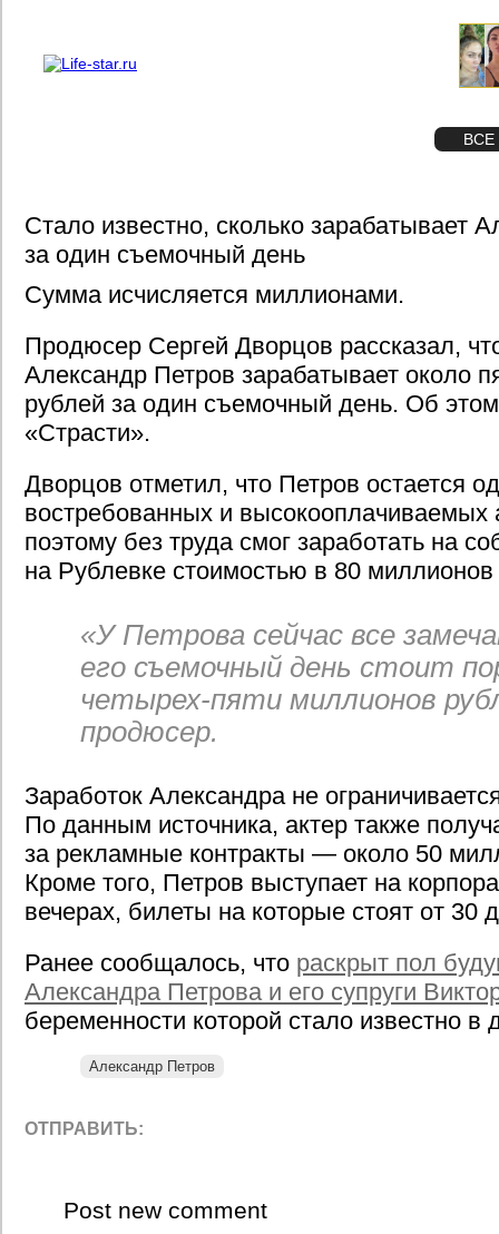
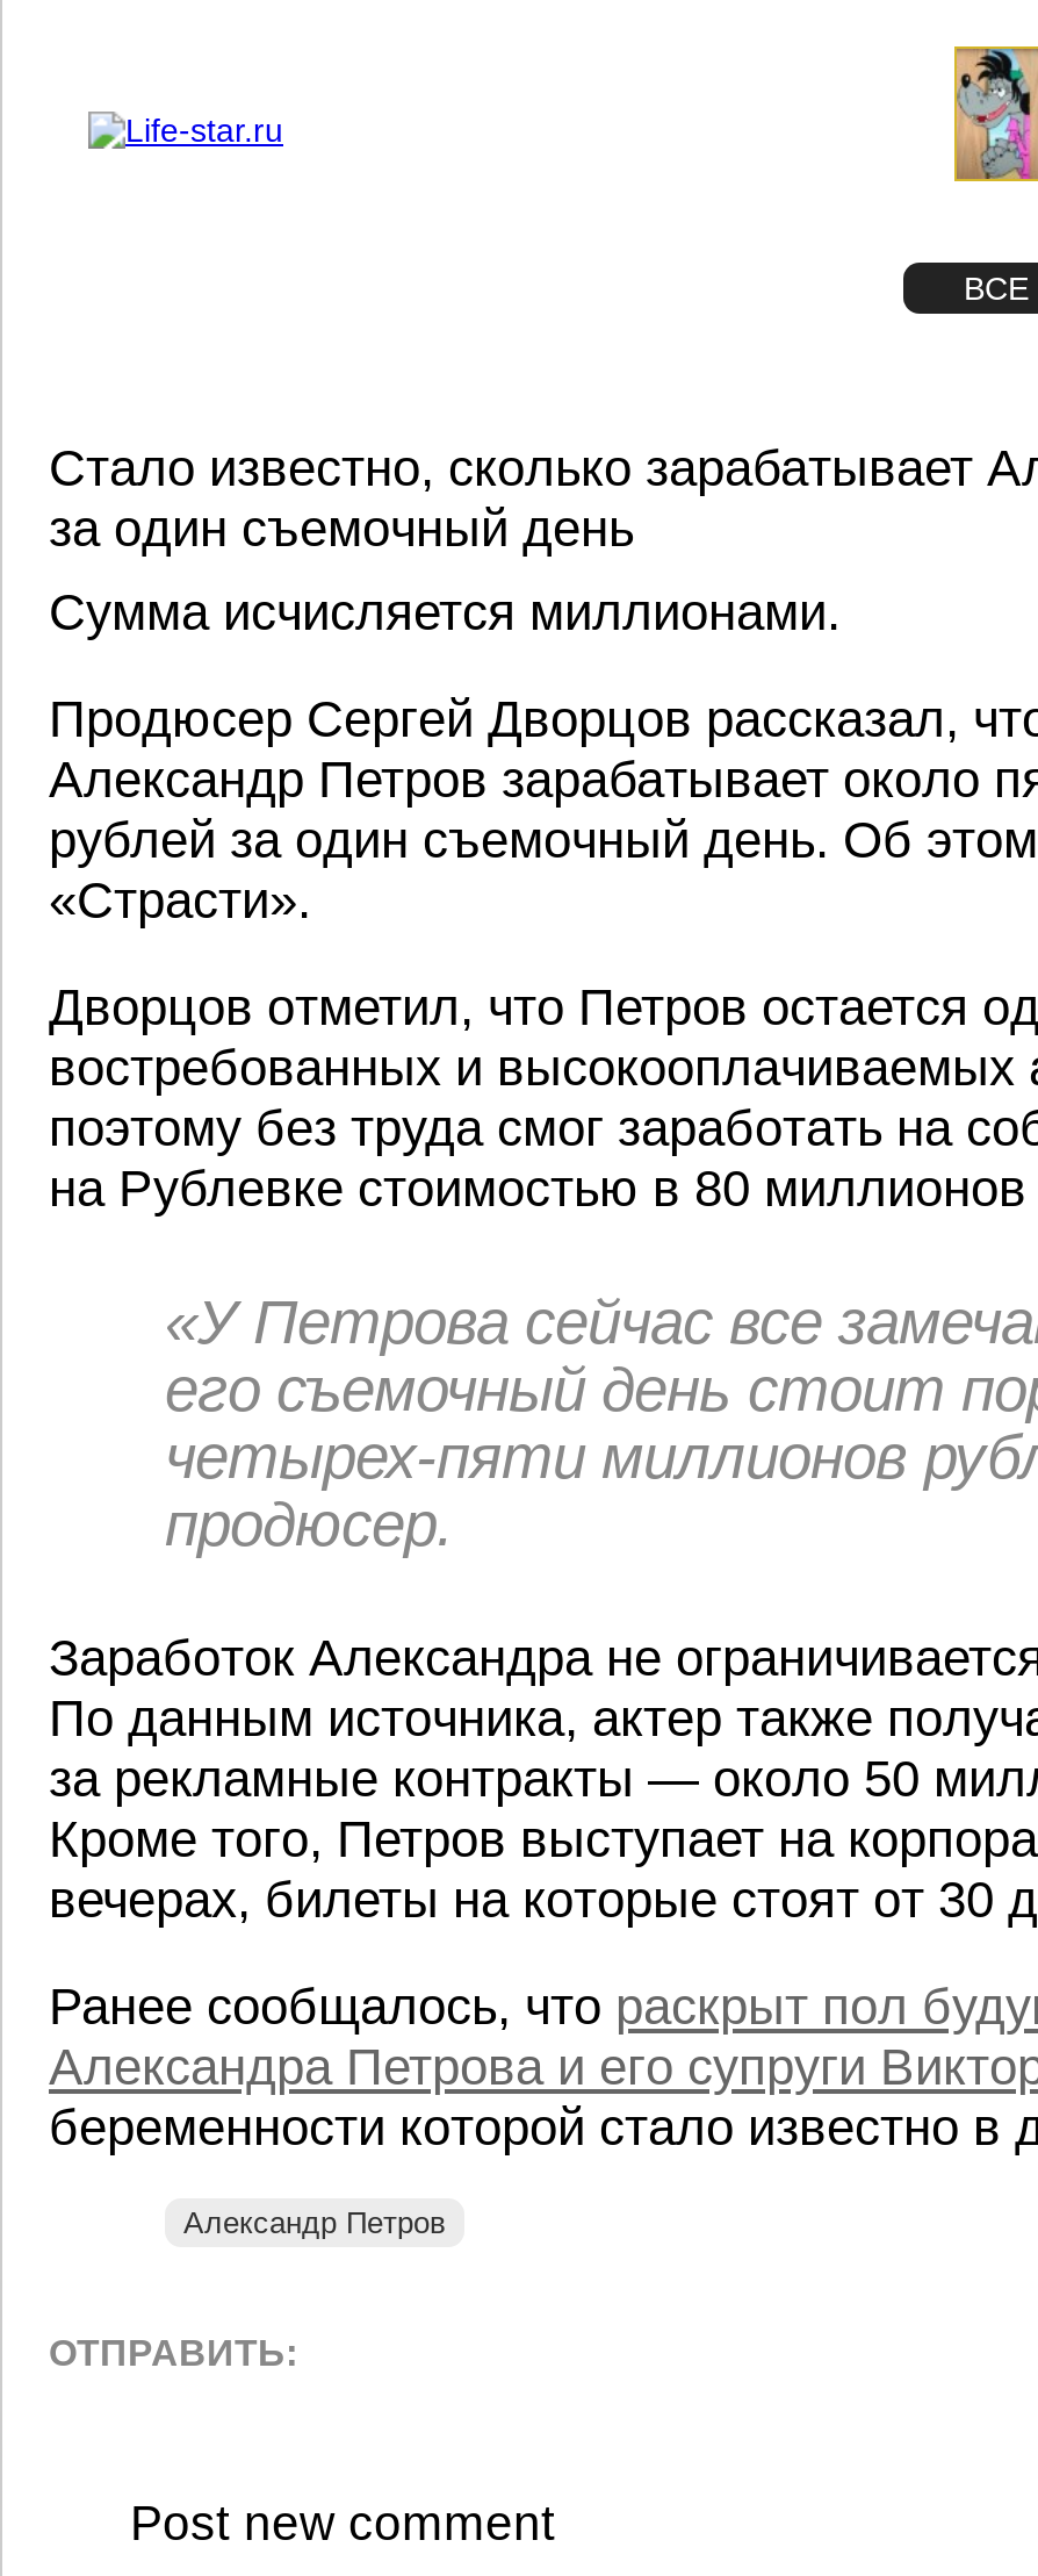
- [image]
+ [image]
